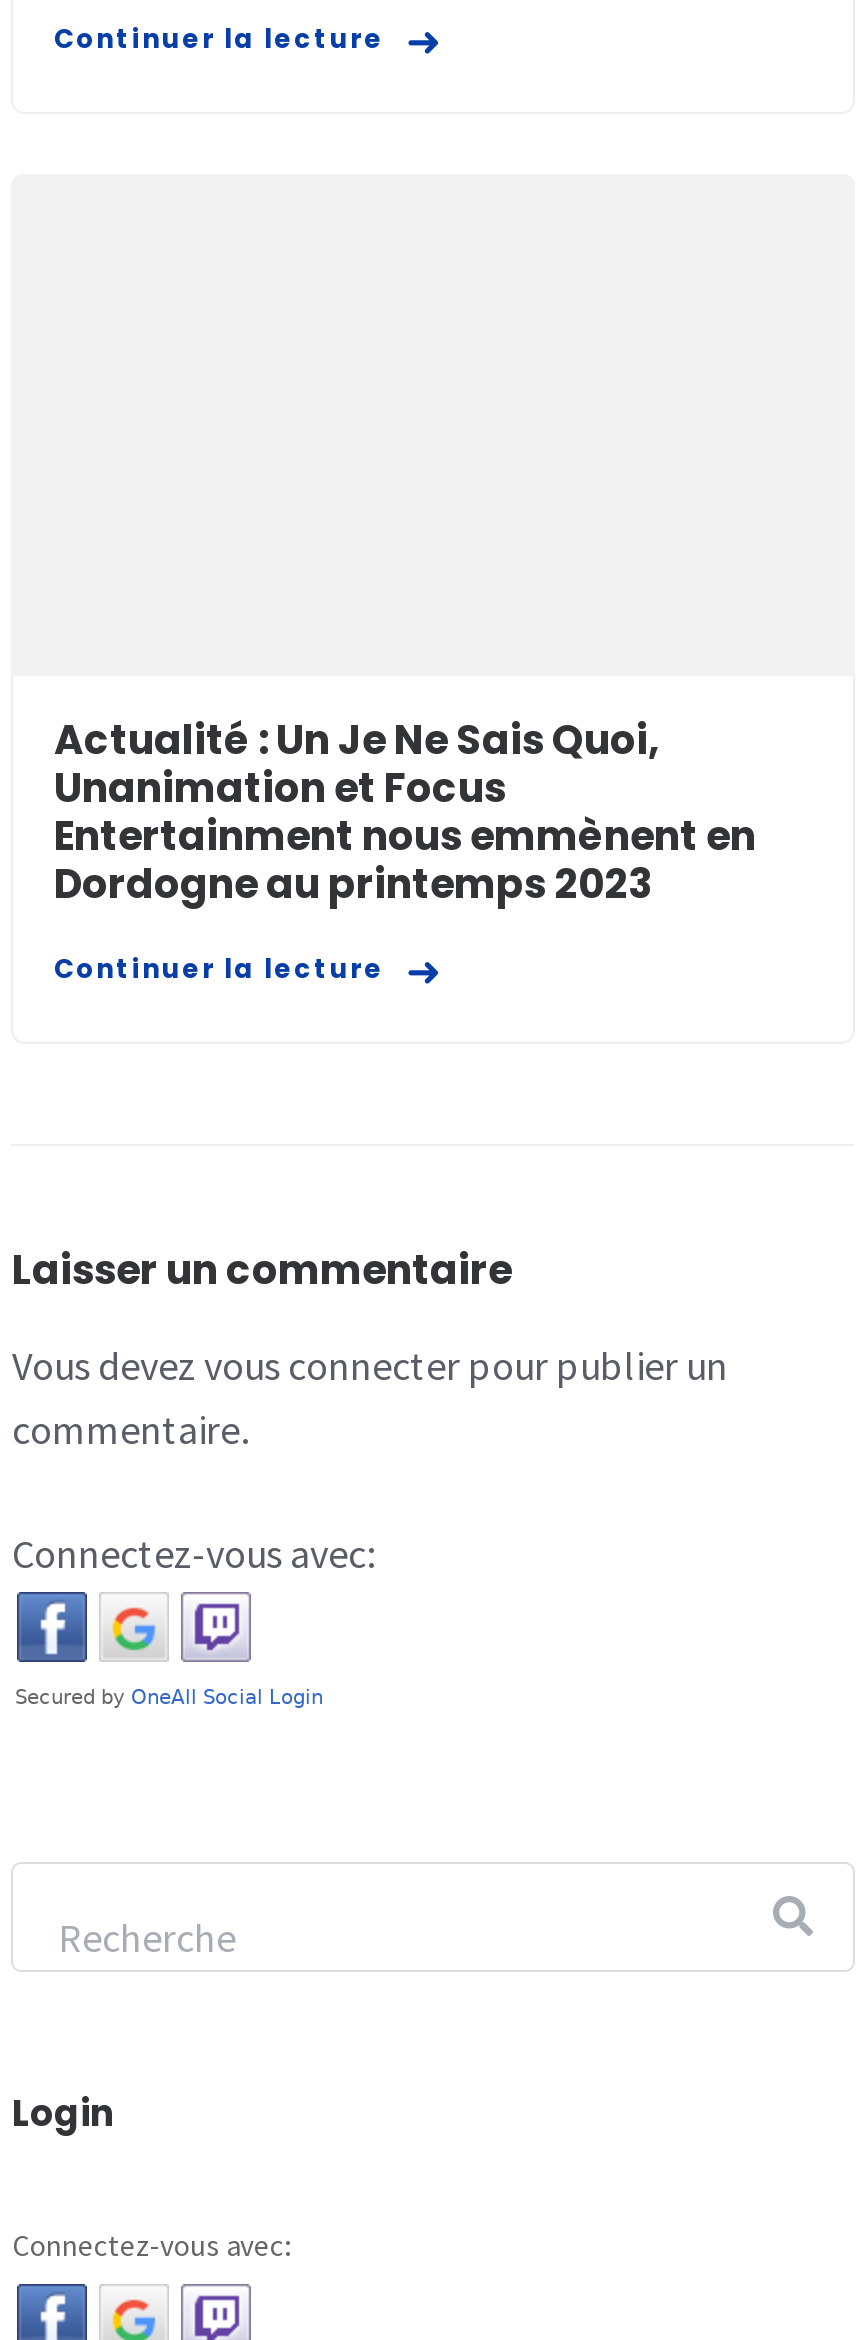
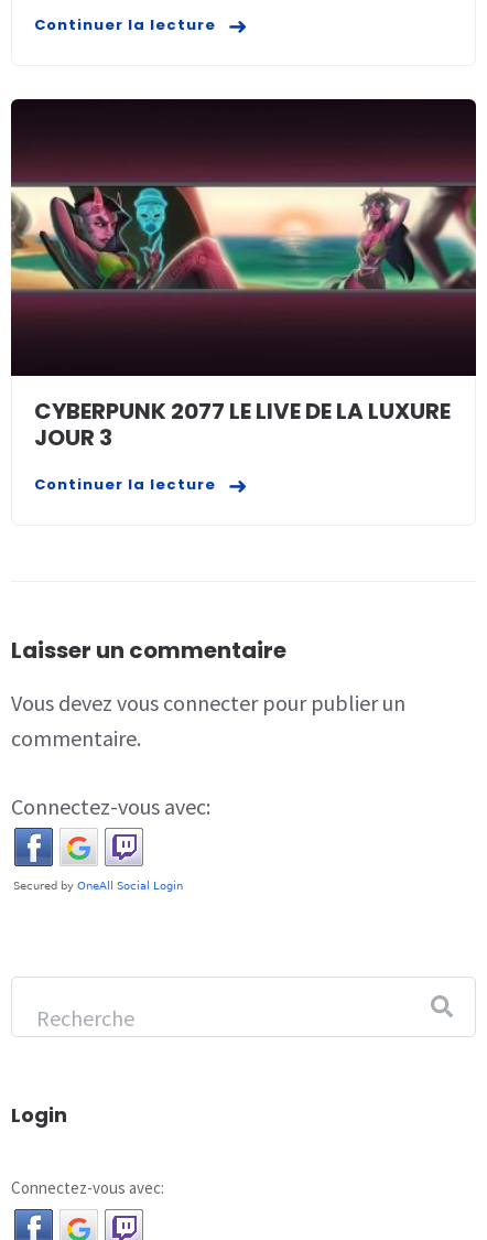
+ [image]

- Actualité : Un Je Ne Sais Quoi,
- Unanimation et Focus
- Entertainment nous emmènent en
- Dordogne au printemps 2023
+ CYBERPUNK 2077 LE LIVE DE LA LUXURE
+ JOUR 3
